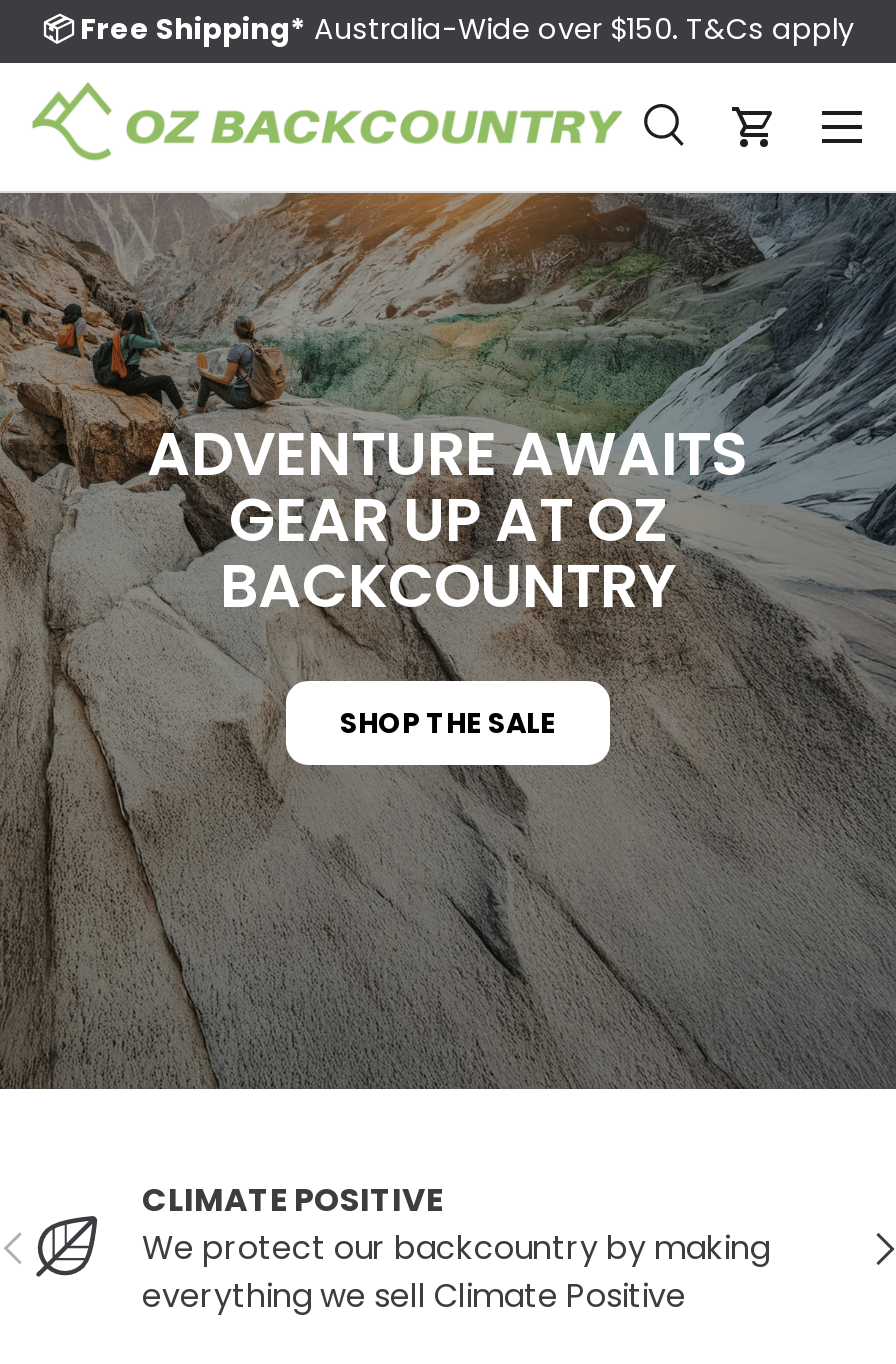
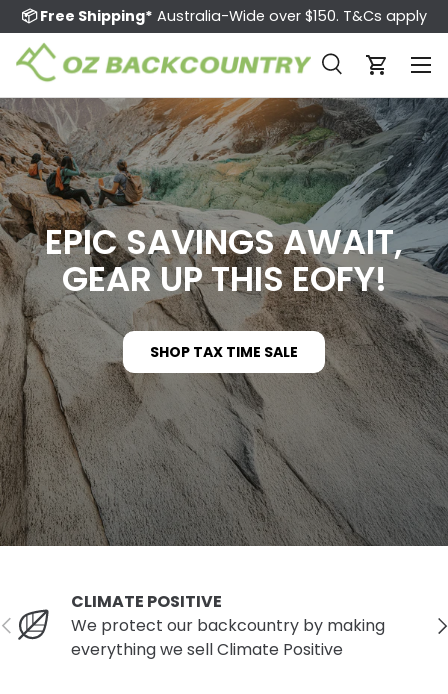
- ADVENTURE AWAITS
- GEAR UP AT OZ
- BACKCOUNTRY
+ EPIC SAVINGS AWAIT,
+ GEAR UP THIS EOFY!

- SHOP THE SALE
+ SHOP TAX TIME SALE
